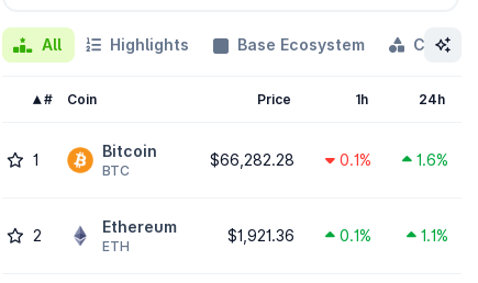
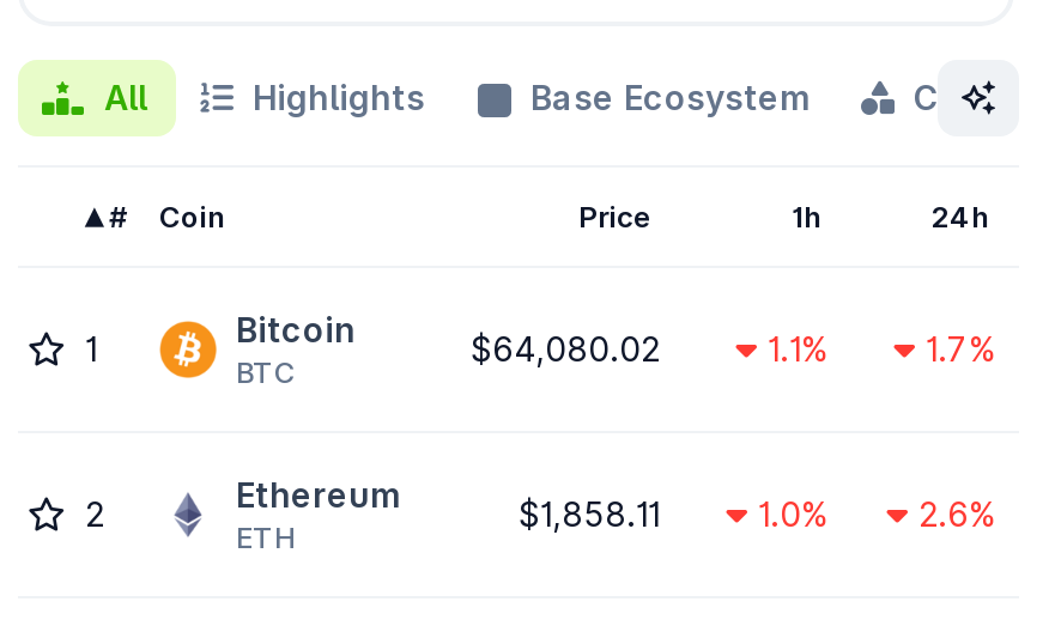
- $66,282.28
+ $64,080.02

- 0.1%
+ 1.1%

- 1.6%
+ 1.7%

- $1,921.36
+ $1,858.11

- 0.1%
+ 1.0%

- 1.1%
+ 2.6%
